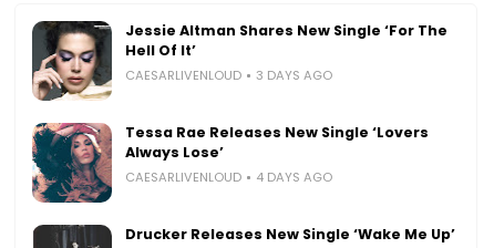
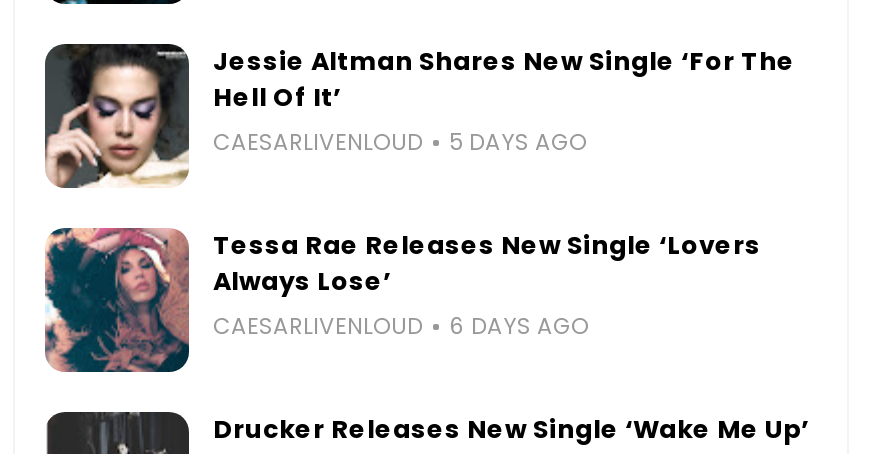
- CAESARLIVENLOUD 3 DAYS AGO
+ CAESARLIVENLOUD 5 DAYS AGO

- CAESARLIVENLOUD 4 DAYS AGO
+ CAESARLIVENLOUD 6 DAYS AGO
